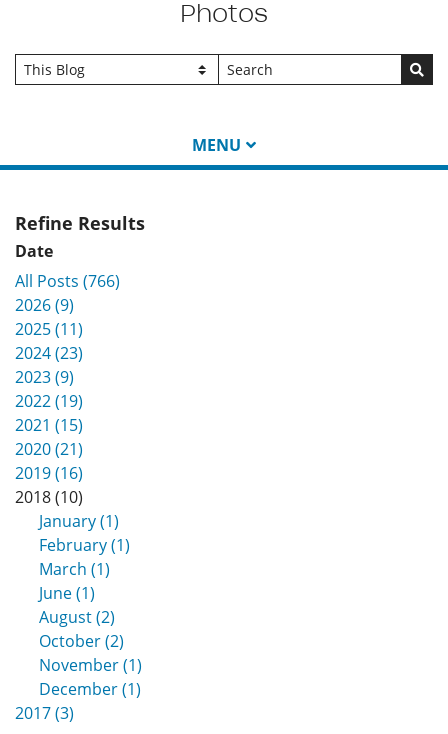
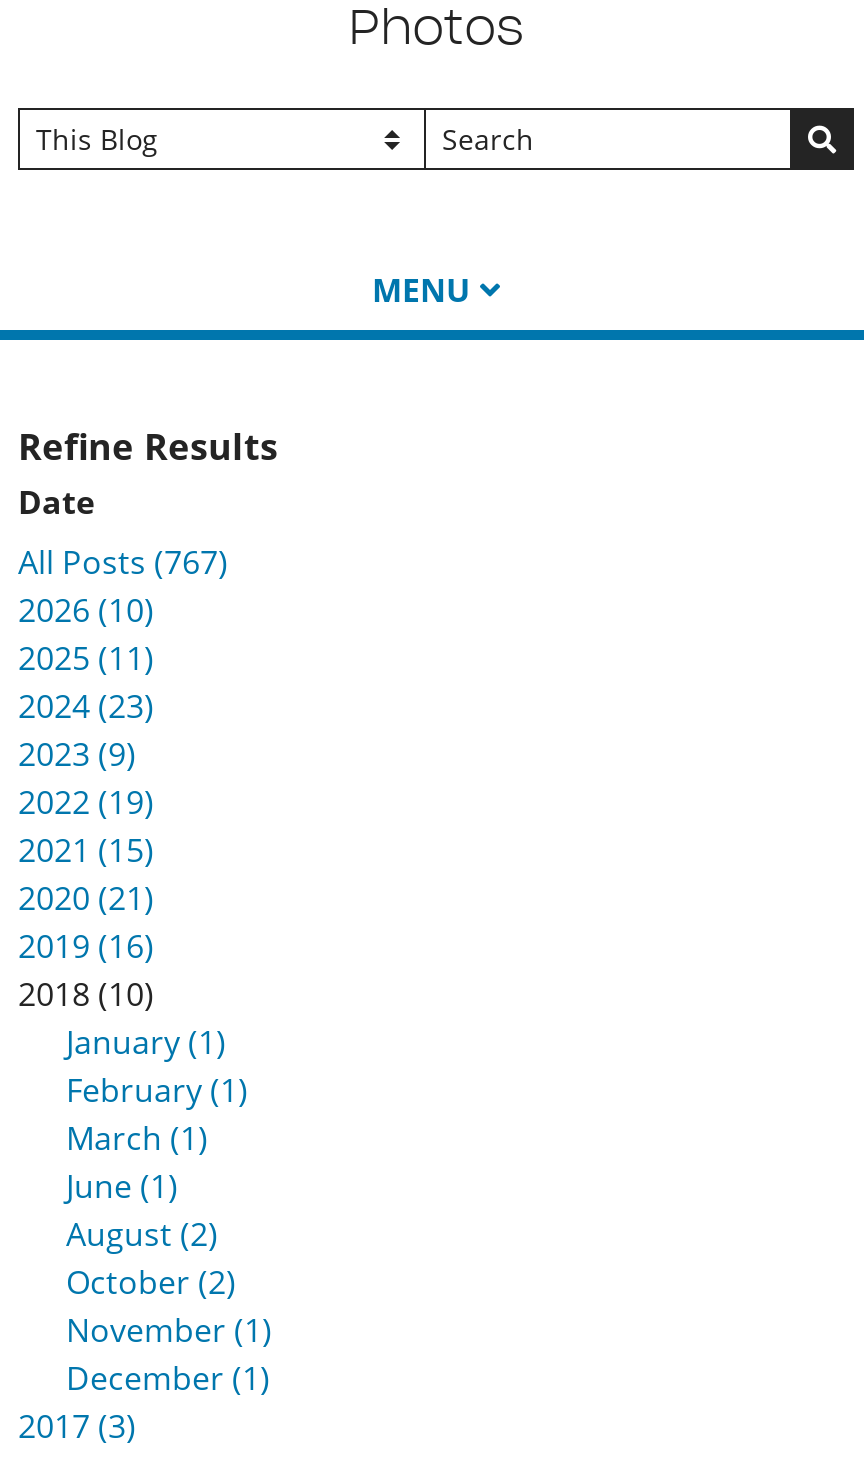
- All Posts (766)
+ All Posts (767)

- 2026 (9)
+ 2026 (10)
